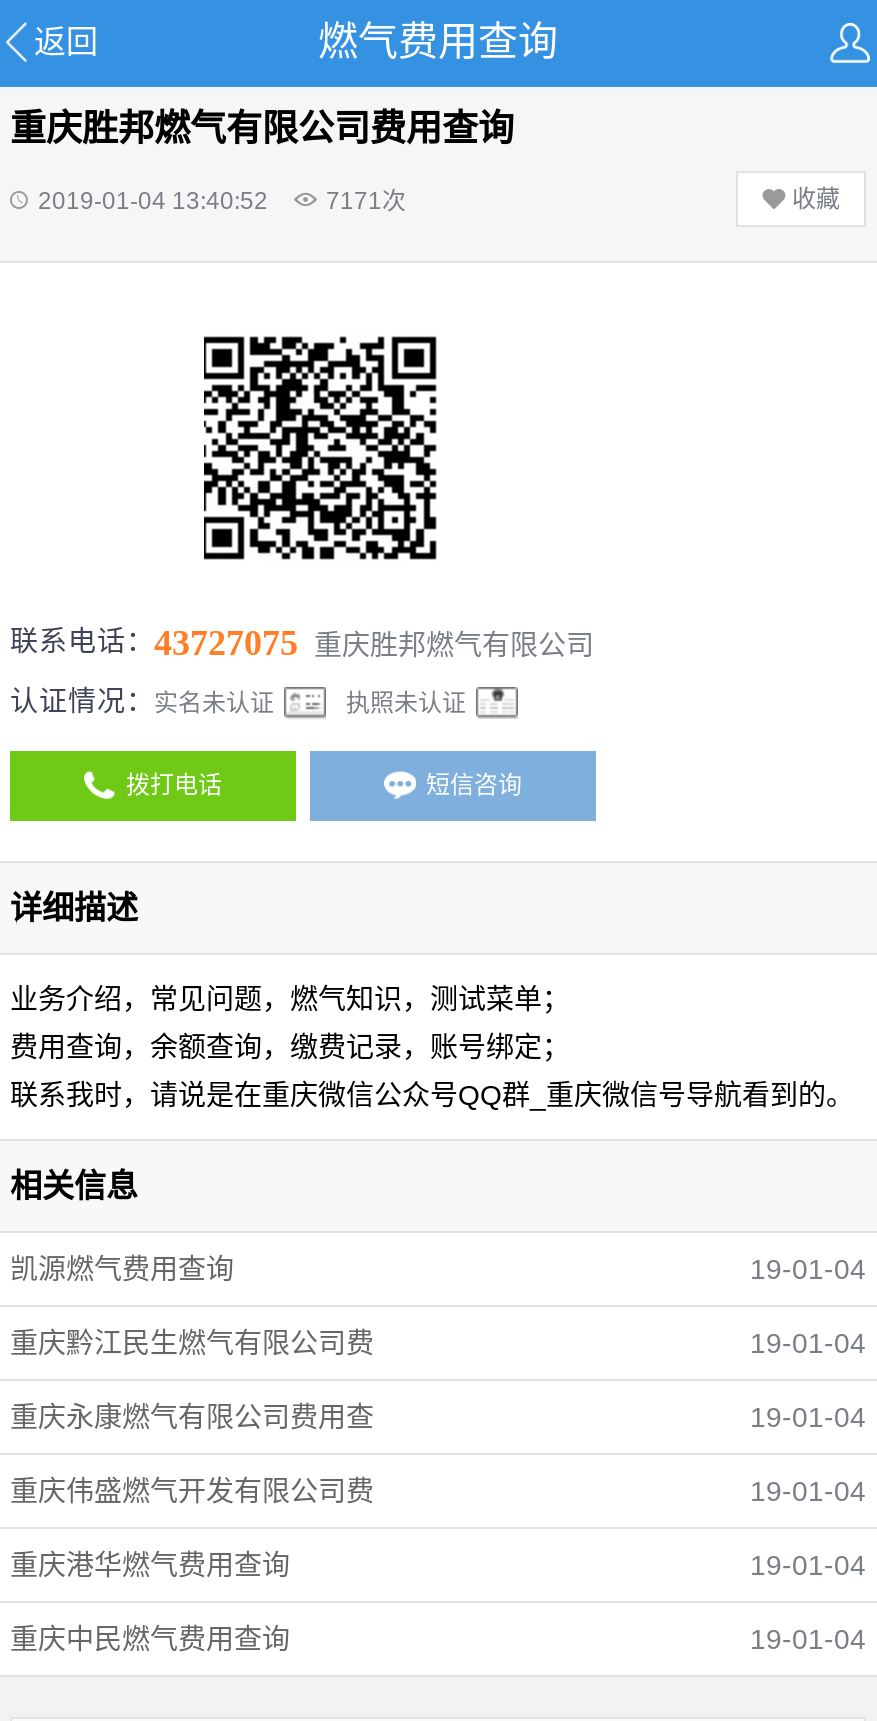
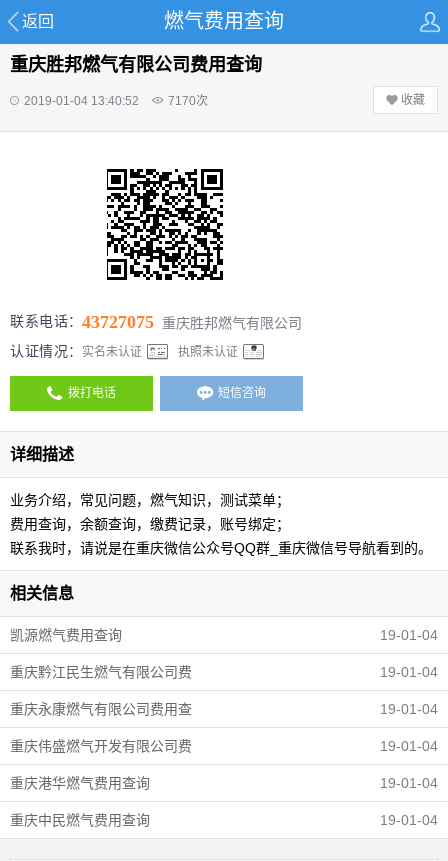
- 7171次
+ 7170次
